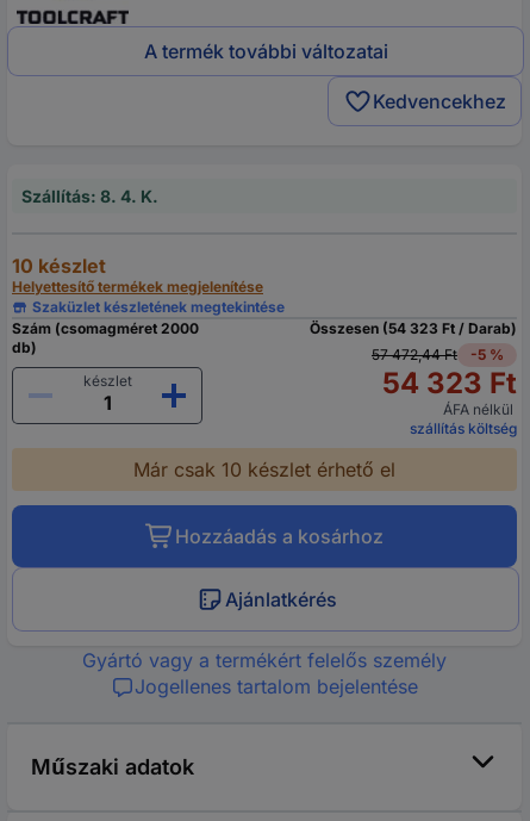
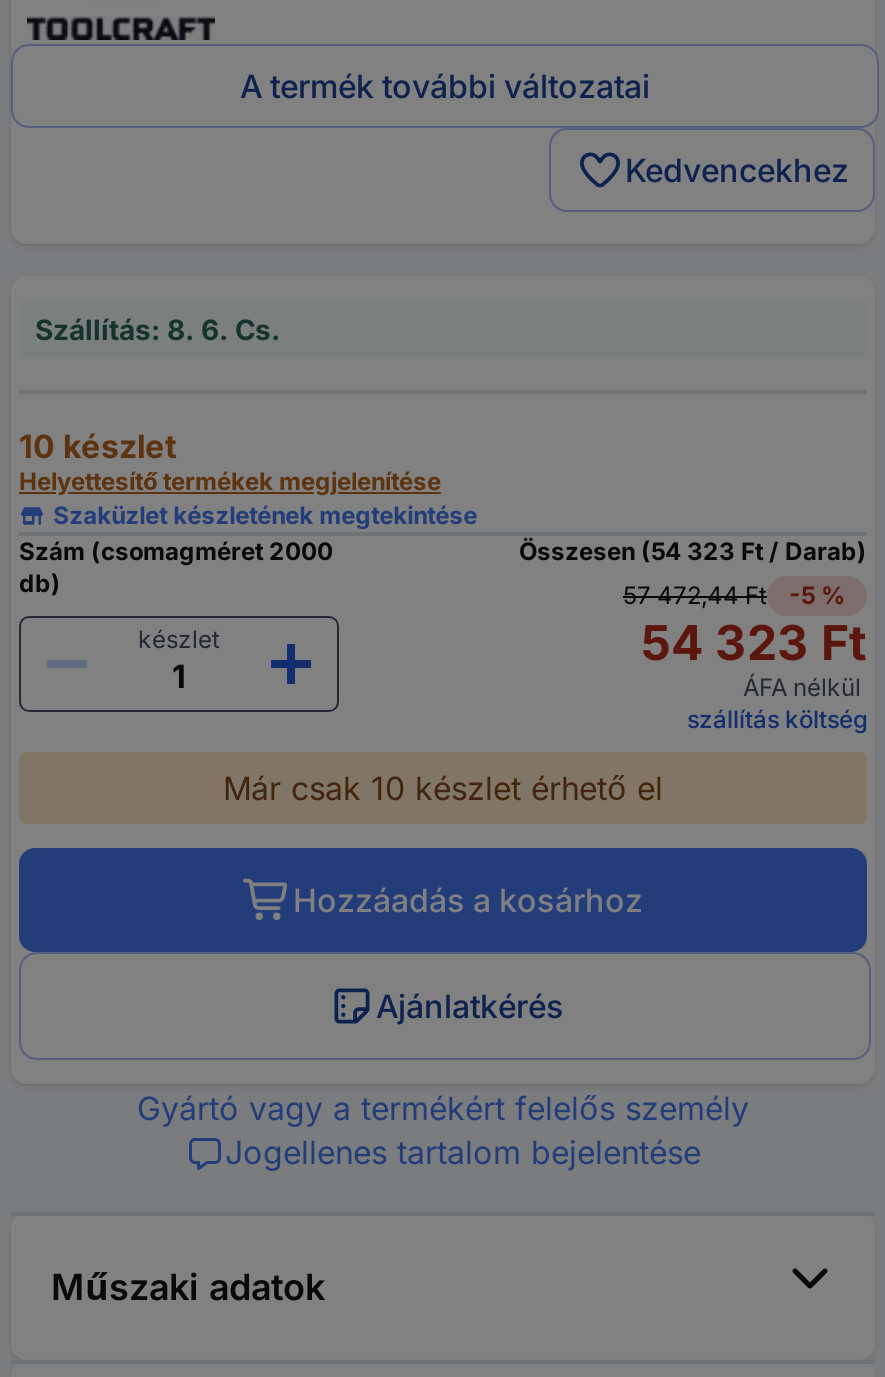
- Szállítás: 8. 4. K.
+ Szállítás: 8. 6. Cs.
